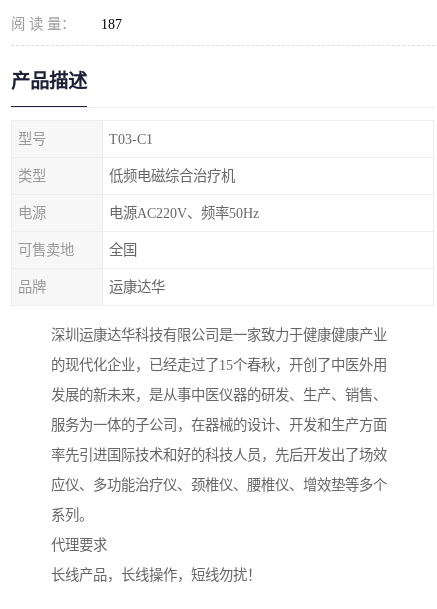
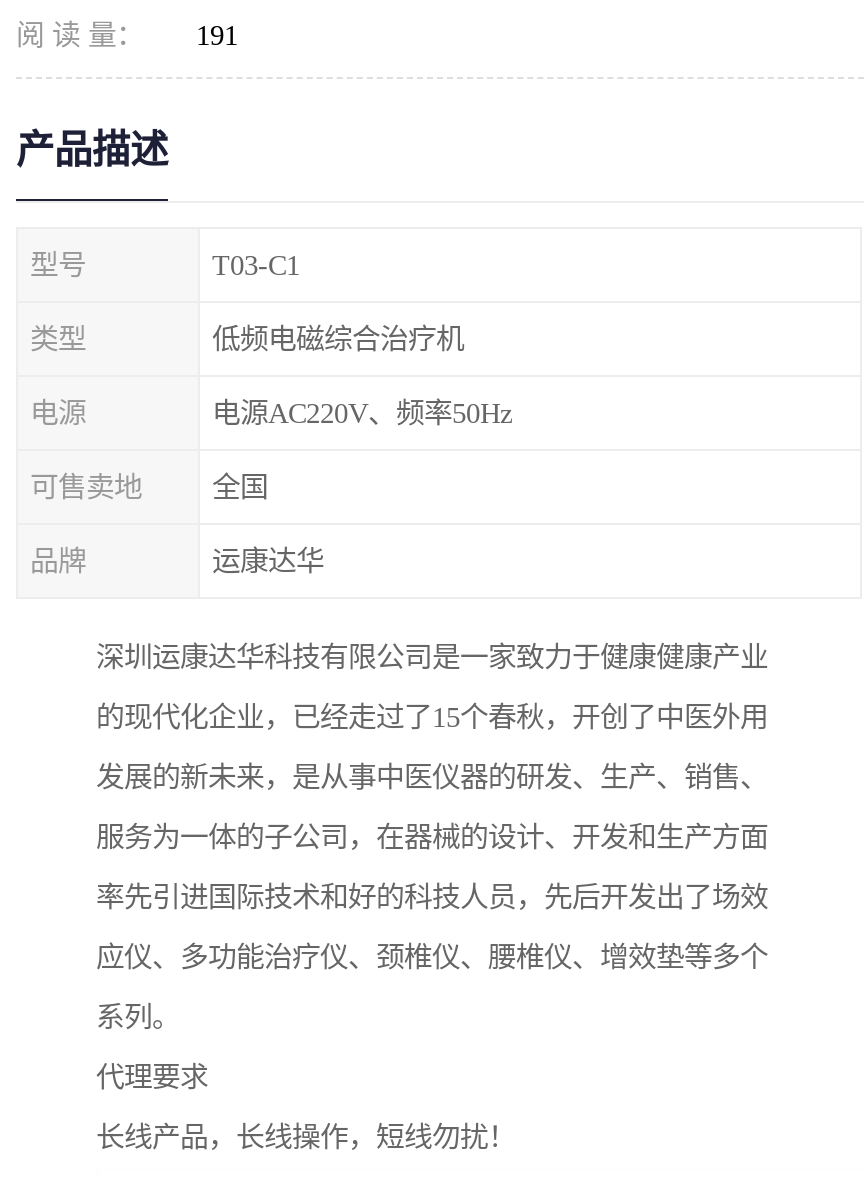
- 阅 读 量： 187
+ 阅 读 量： 191
